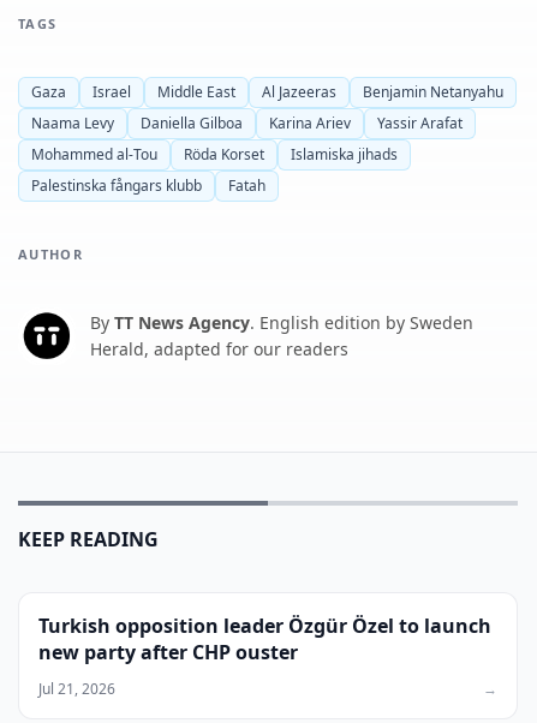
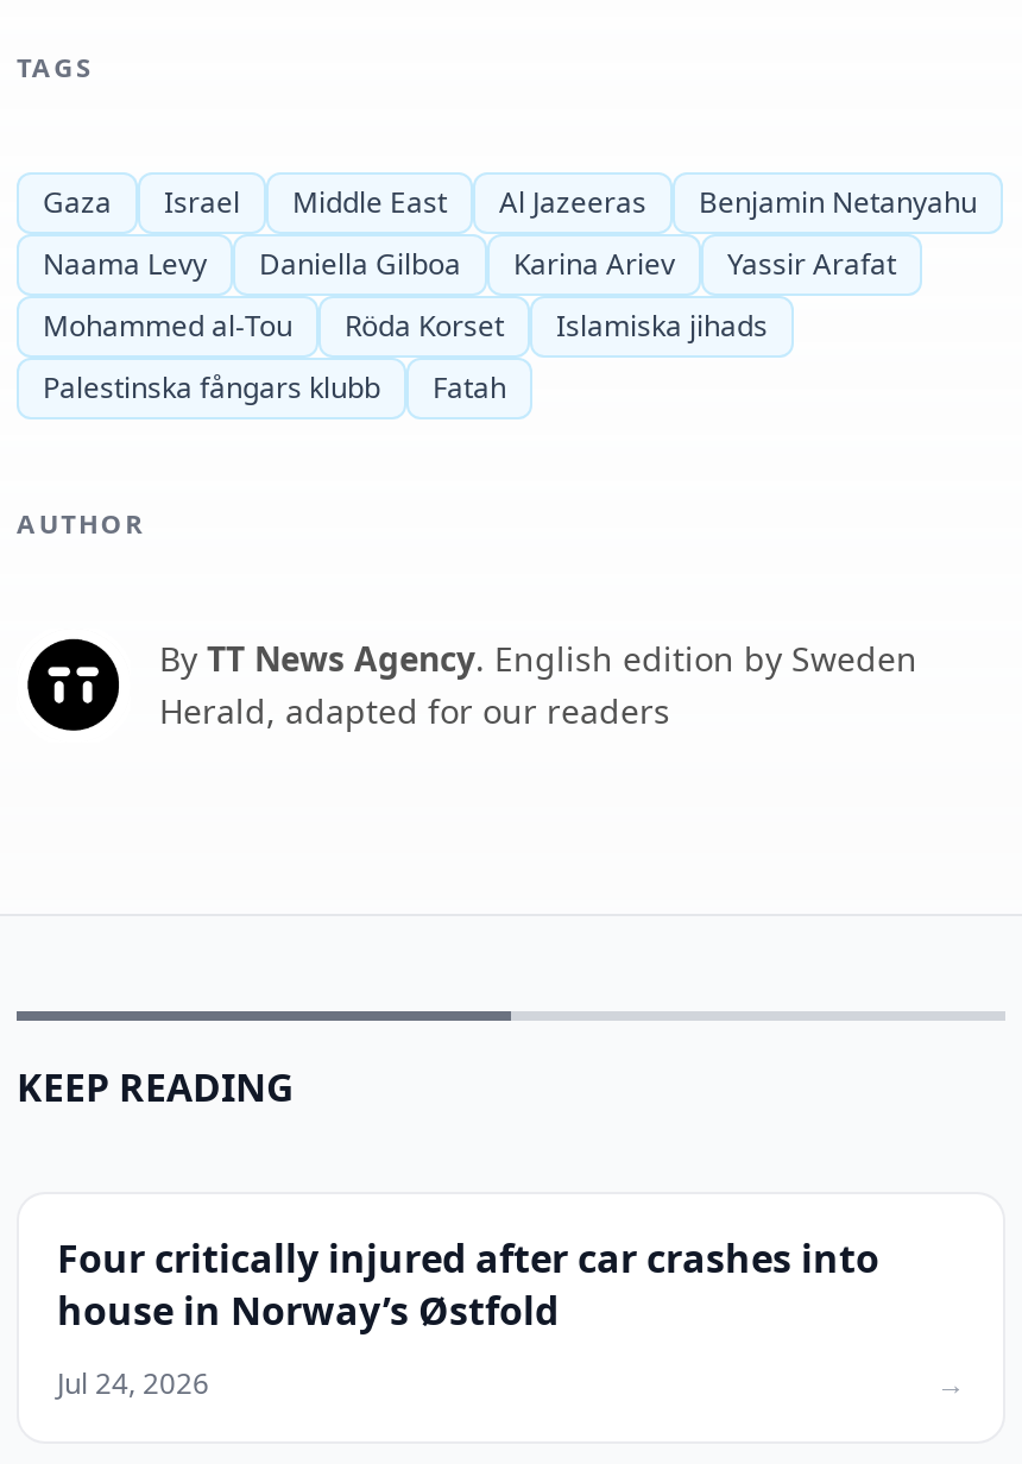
- Turkish opposition leader Özgür Özel to launch
- new party after CHP ouster
+ Four critically injured after car crashes into
+ house in Norway’s Østfold

- Jul 21, 2026
+ Jul 24, 2026
